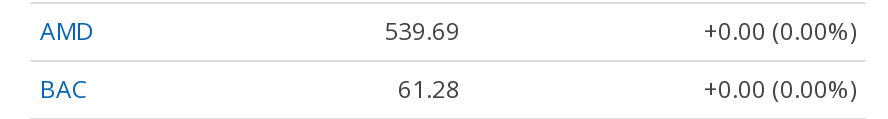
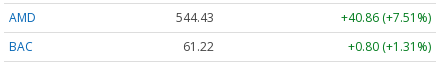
- 539.69
+ 544.43

- +0.00 (0.00%)
+ +40.86 (+7.51%)

- 61.28
+ 61.22

- +0.00 (0.00%)
+ +0.80 (+1.31%)
